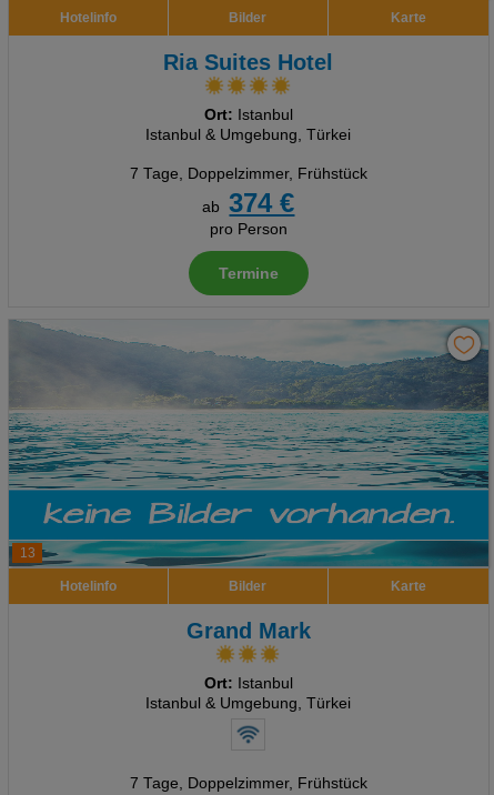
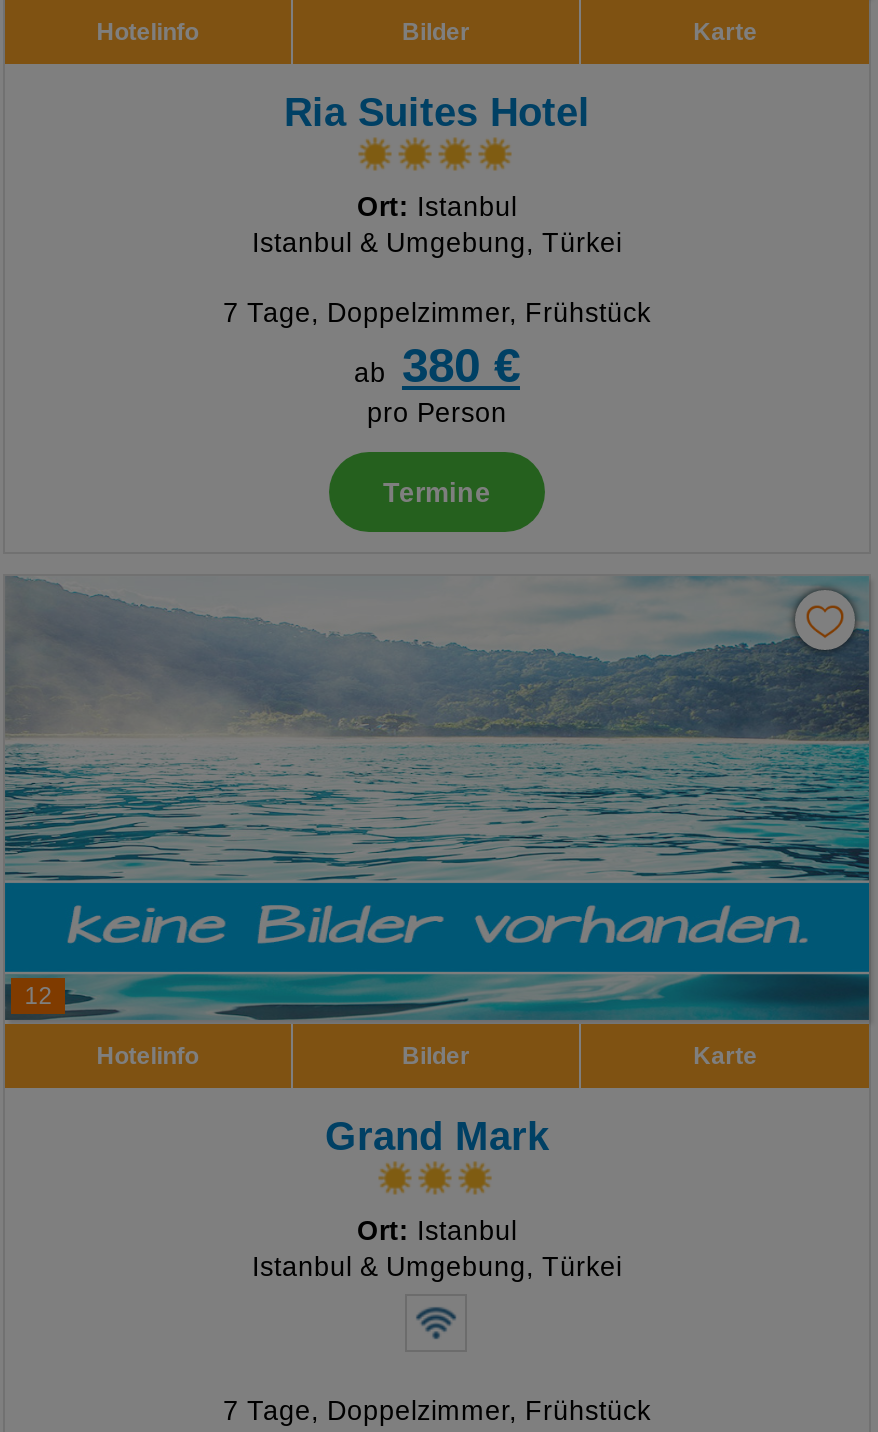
- ab 374 €
+ ab 380 €

- 13
+ 12
